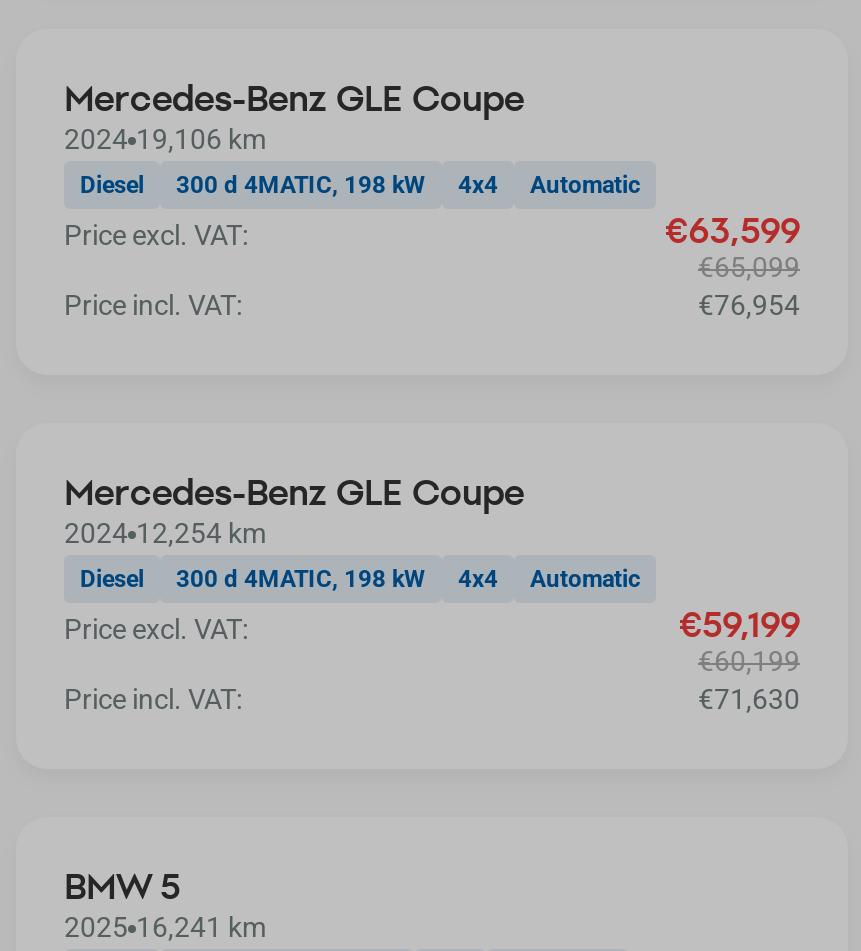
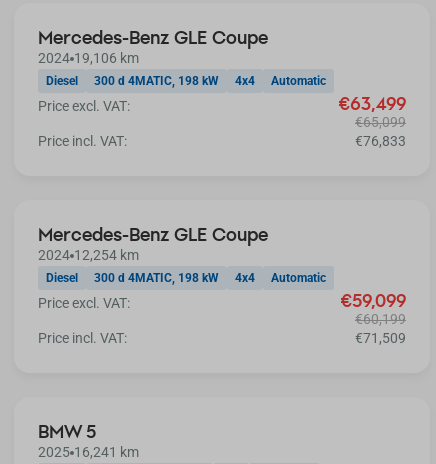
- €63,599
+ €63,499

- €76,954
+ €76,833

- €59,199
+ €59,099

- €71,630
+ €71,509
